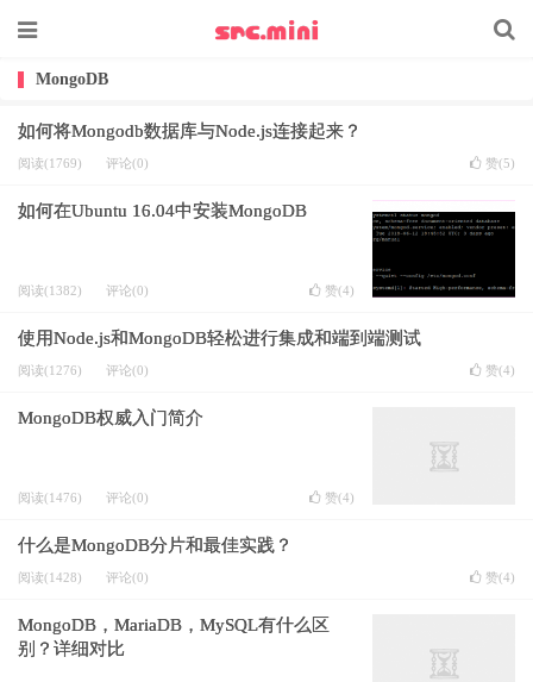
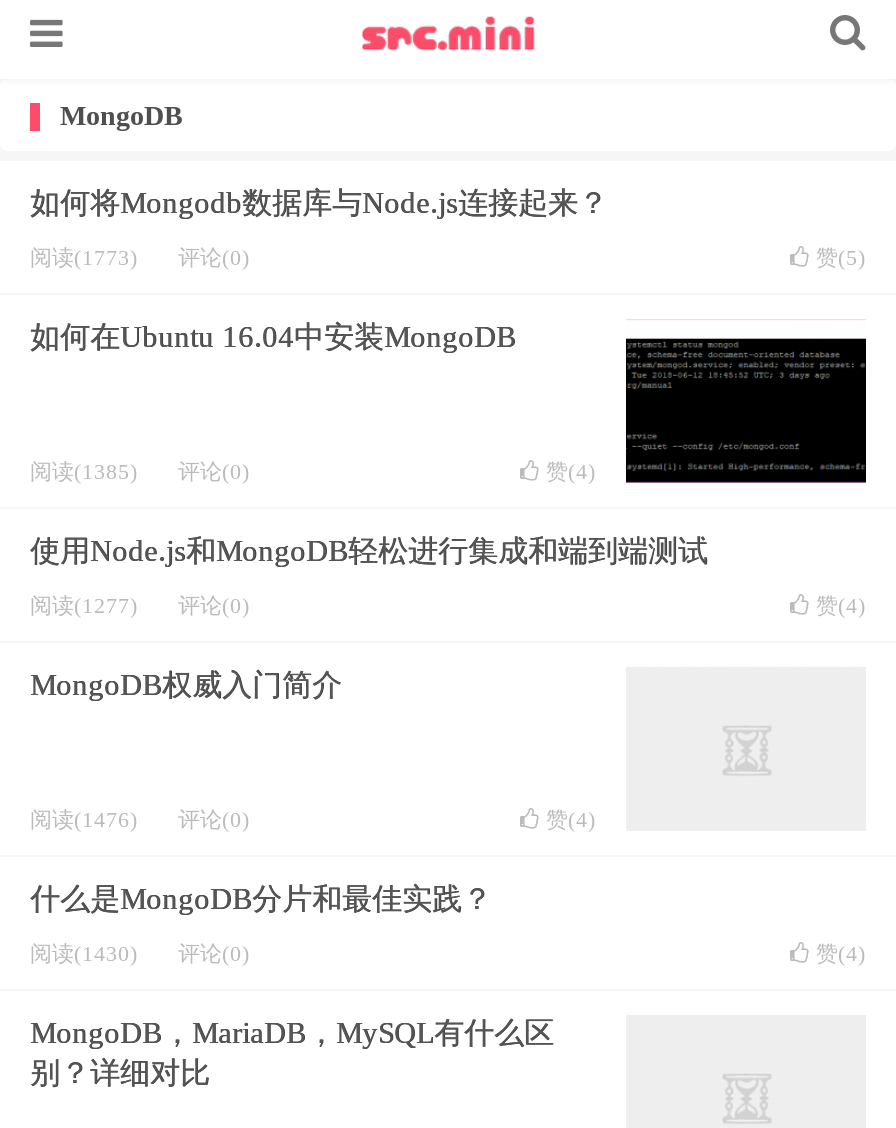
- 阅读(1769) 评论(0)
+ 阅读(1773) 评论(0)

- 阅读(1382) 评论(0)
+ 阅读(1385) 评论(0)

- 阅读(1276) 评论(0)
+ 阅读(1277) 评论(0)

- 阅读(1428) 评论(0)
+ 阅读(1430) 评论(0)
